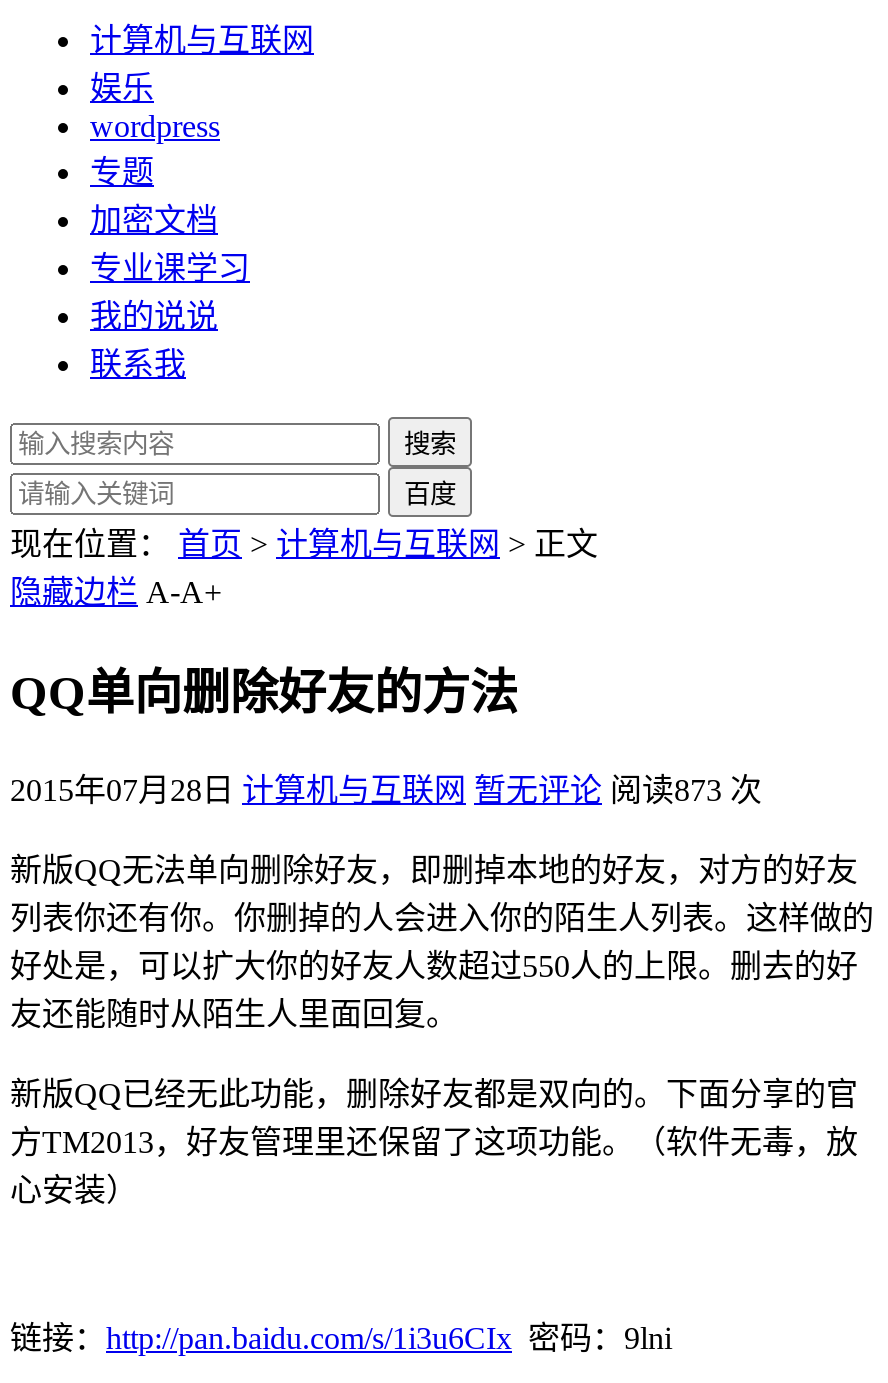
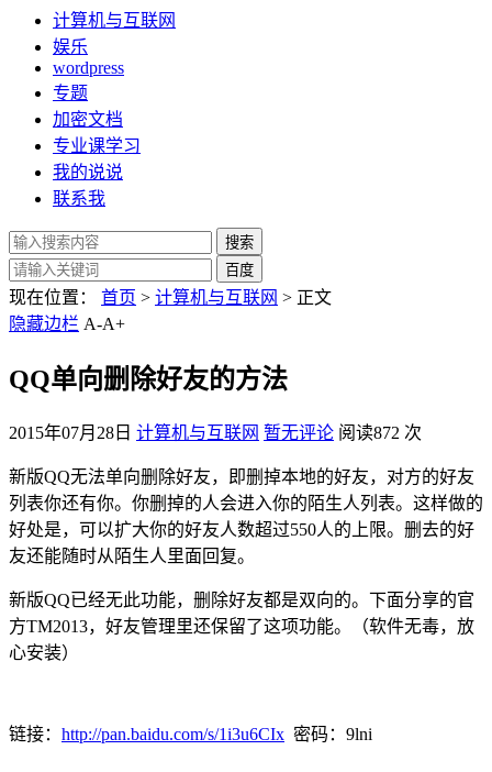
- 2015年07月28日 计算机与互联网 暂无评论 阅读873 次
+ 2015年07月28日 计算机与互联网 暂无评论 阅读872 次
